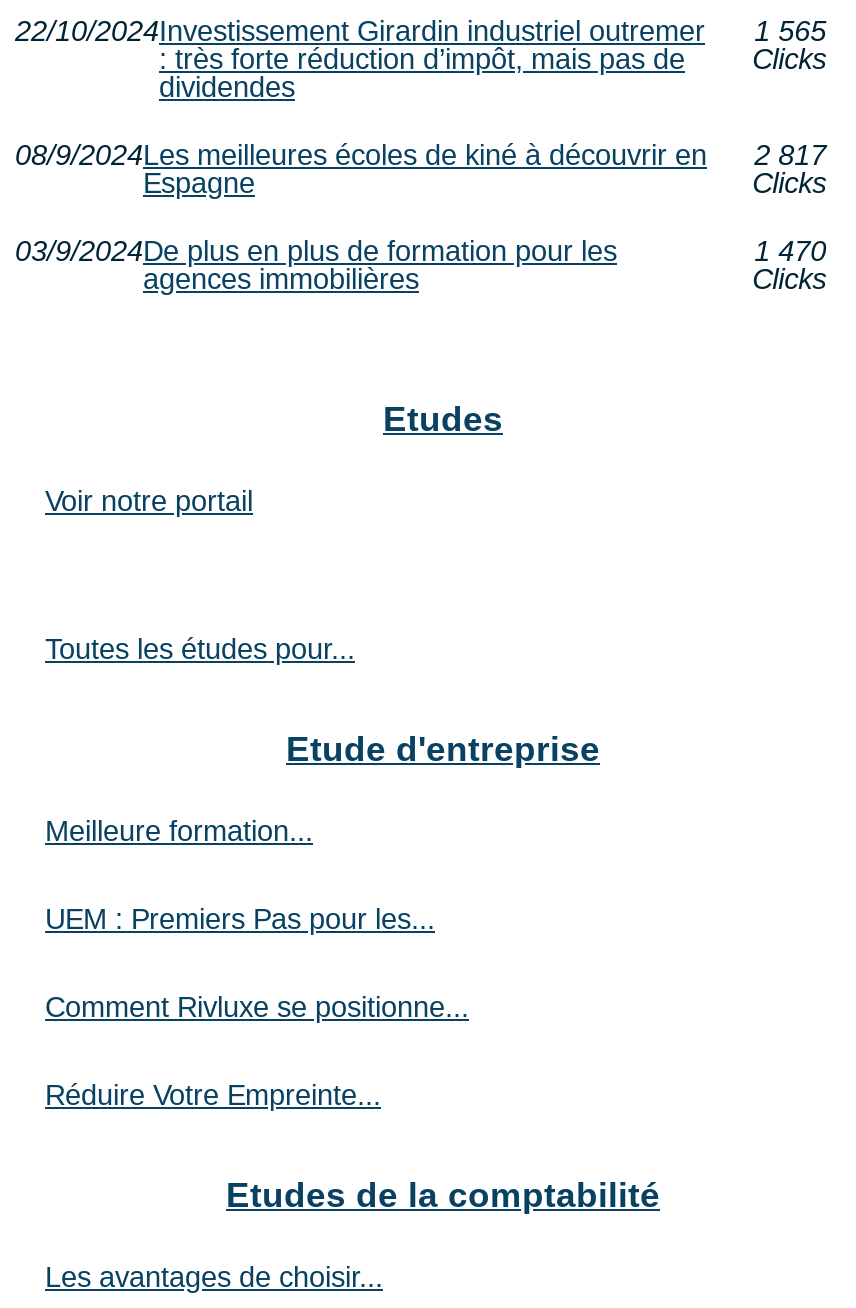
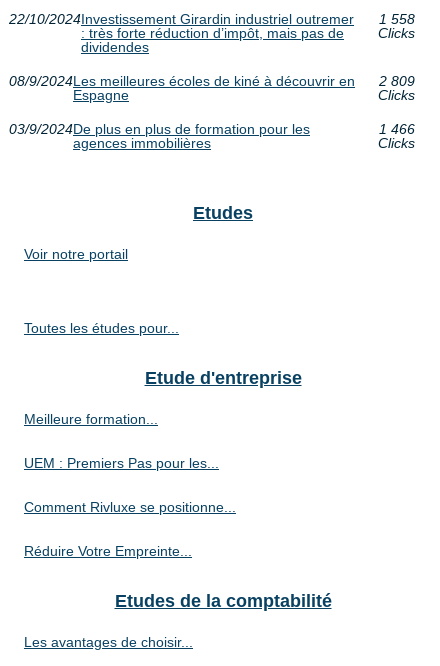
- 22/10/2024Investissement Girardin industriel outremer 1 565
+ 22/10/2024Investissement Girardin industriel outremer 1 558

- 08/9/2024 Les meilleures écoles de kiné à découvrir en 2 817
+ 08/9/2024 Les meilleures écoles de kiné à découvrir en 2 809

- 1 470
+ 1 466
